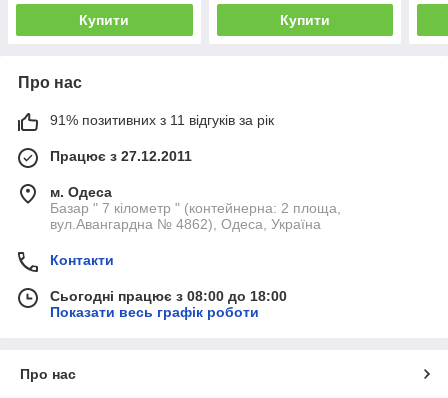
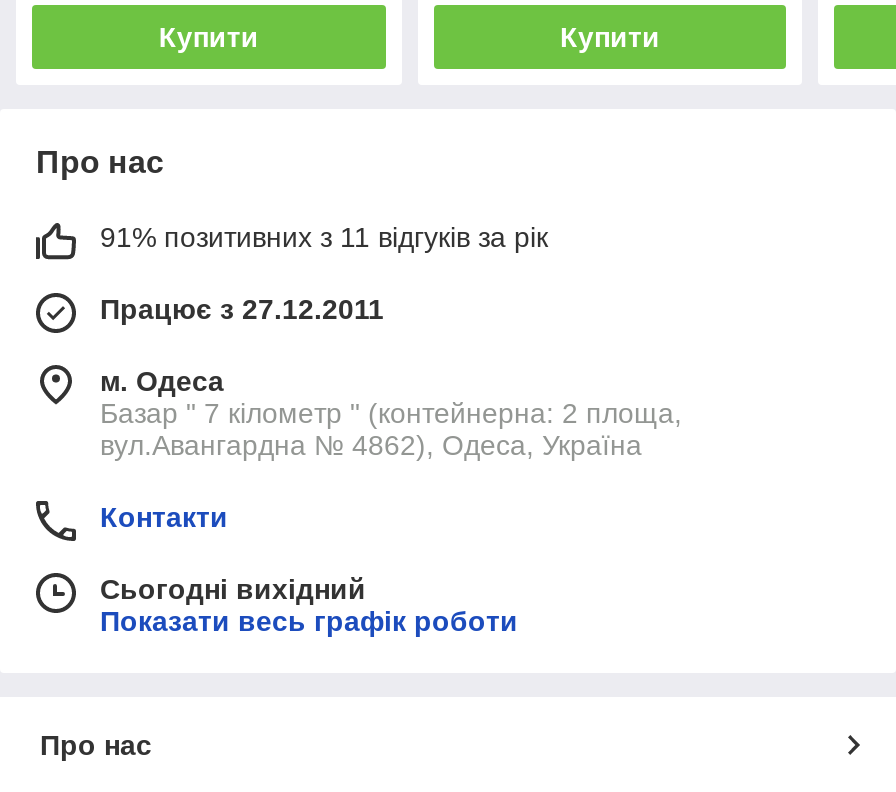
- Сьогодні працює з 08:00 до 18:00
+ Сьогодні вихідний
